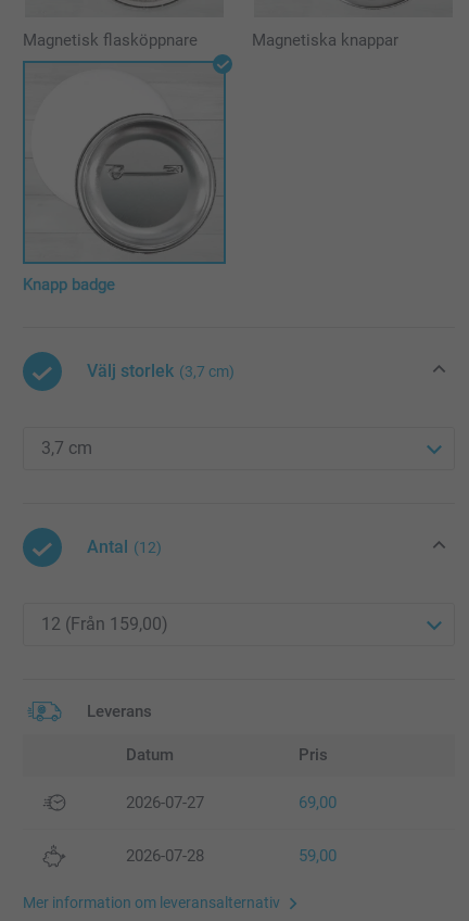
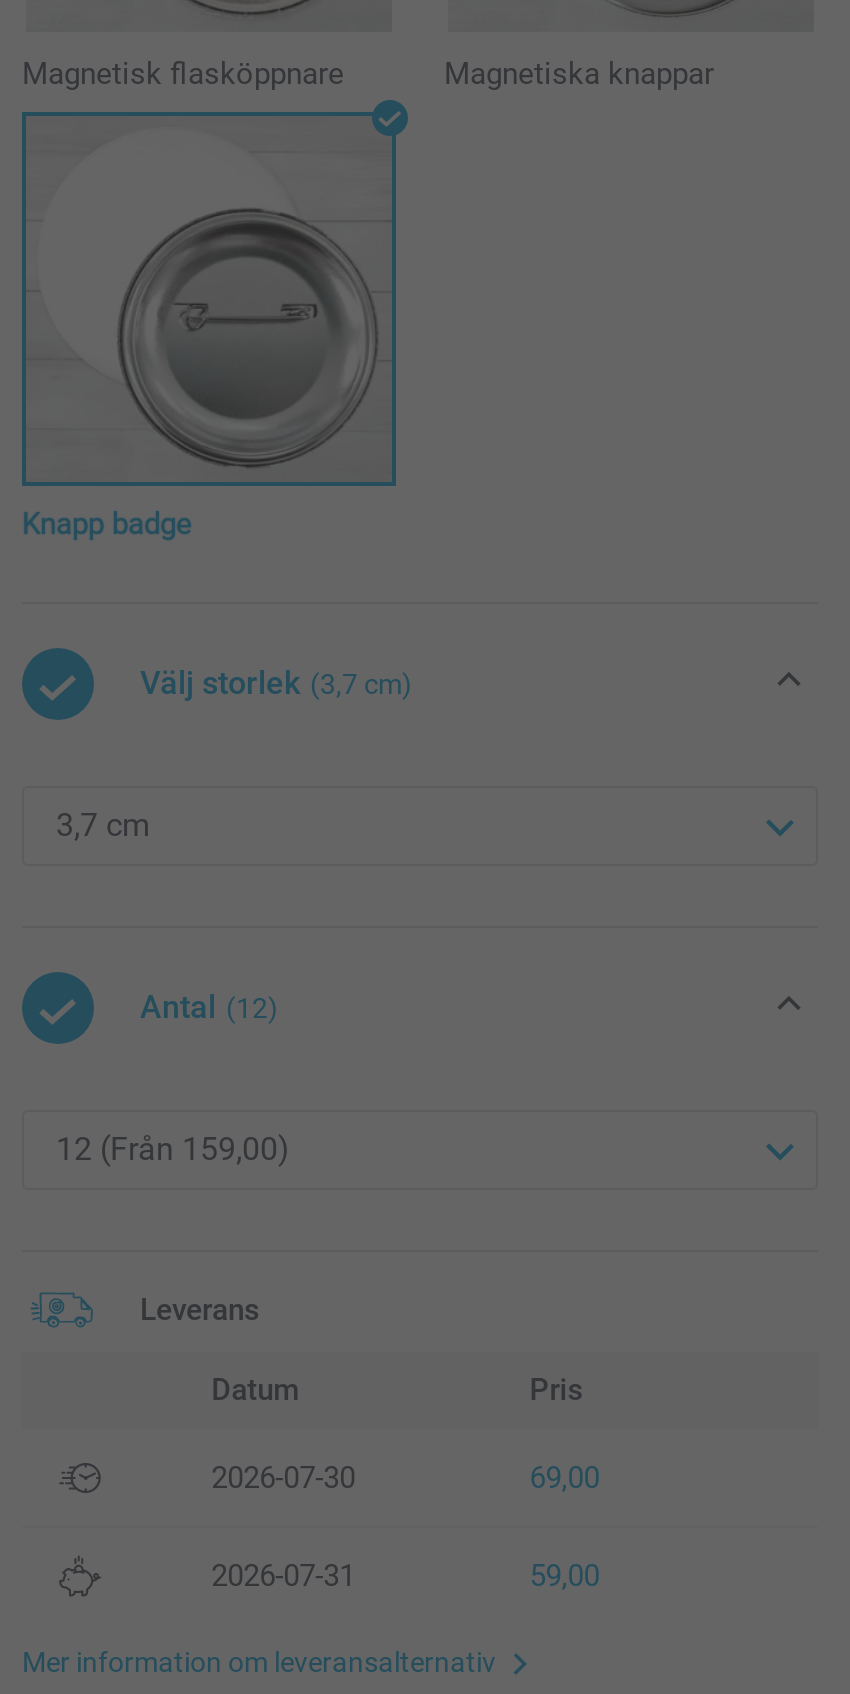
- 2026-07-27
+ 2026-07-30

- 2026-07-28
+ 2026-07-31
